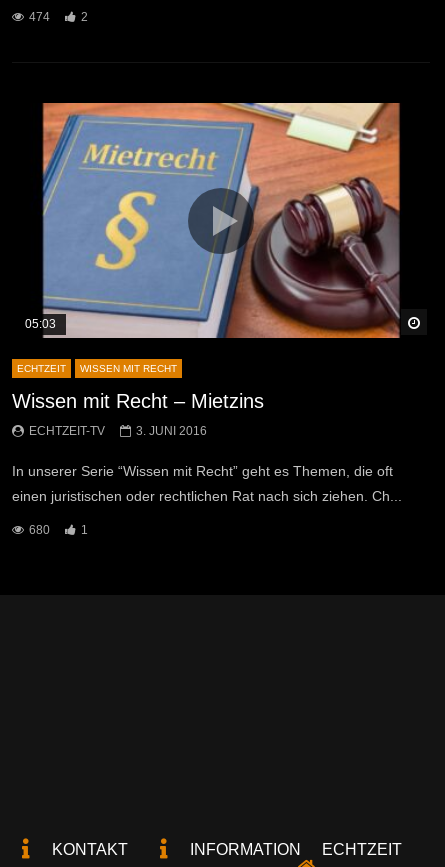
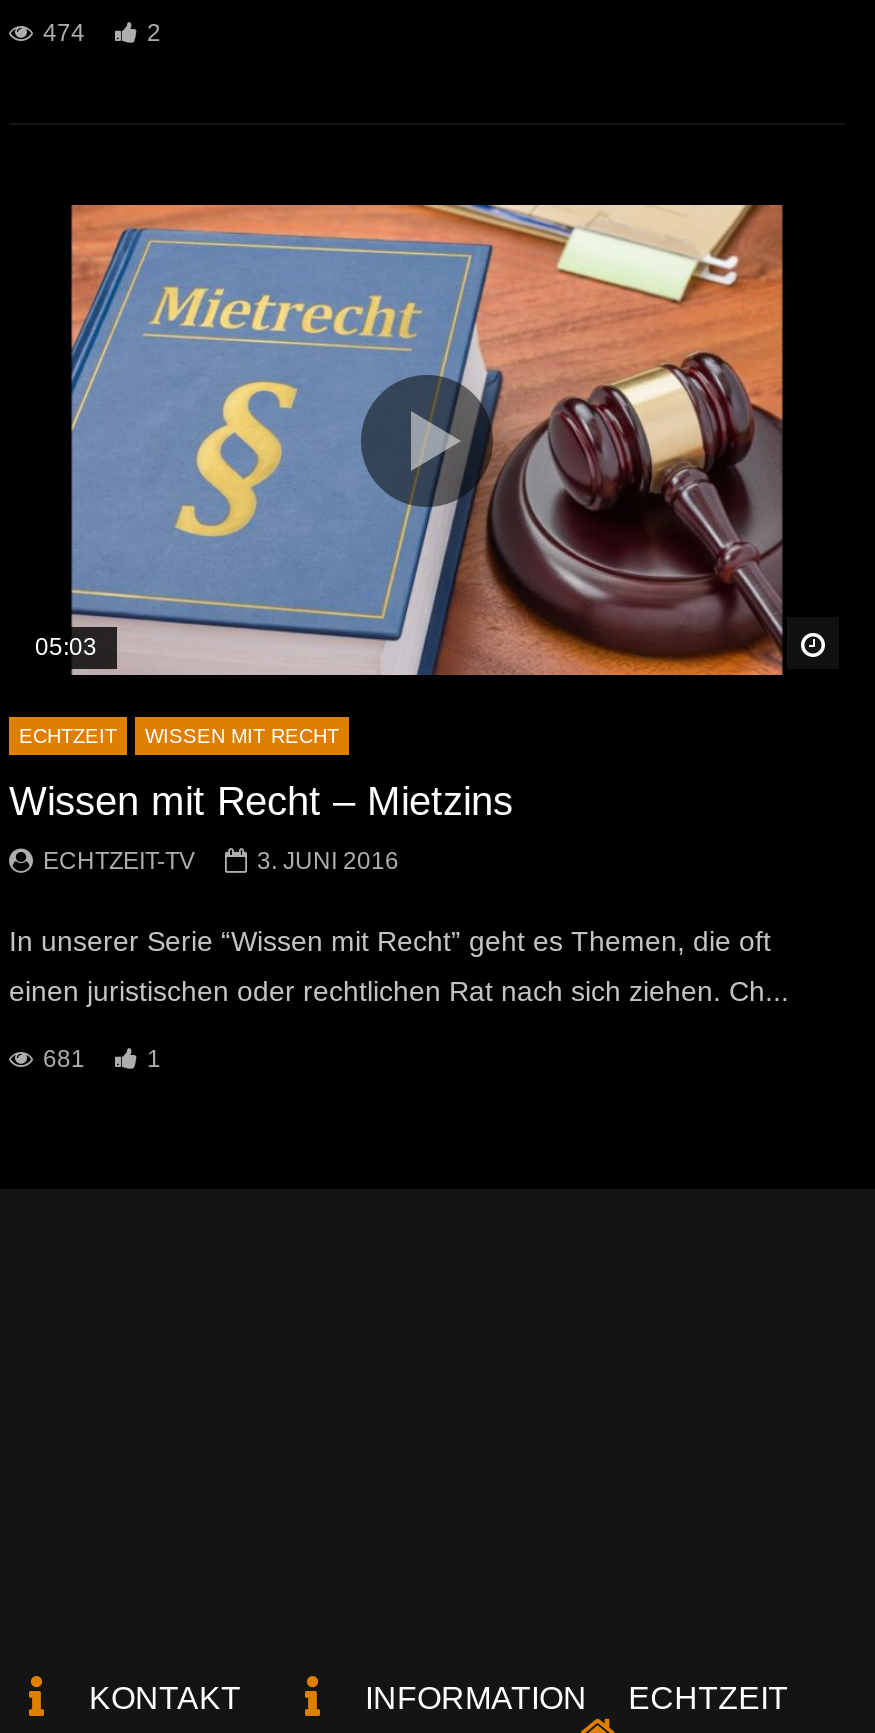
- 680
+ 681
